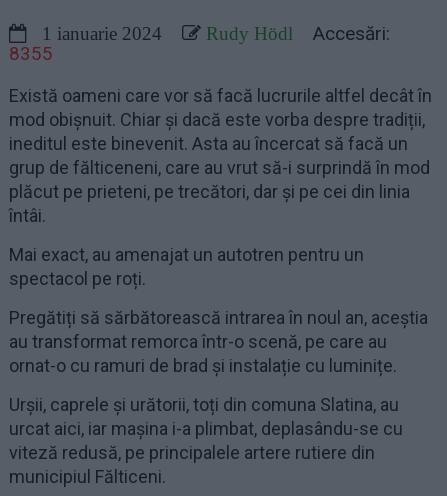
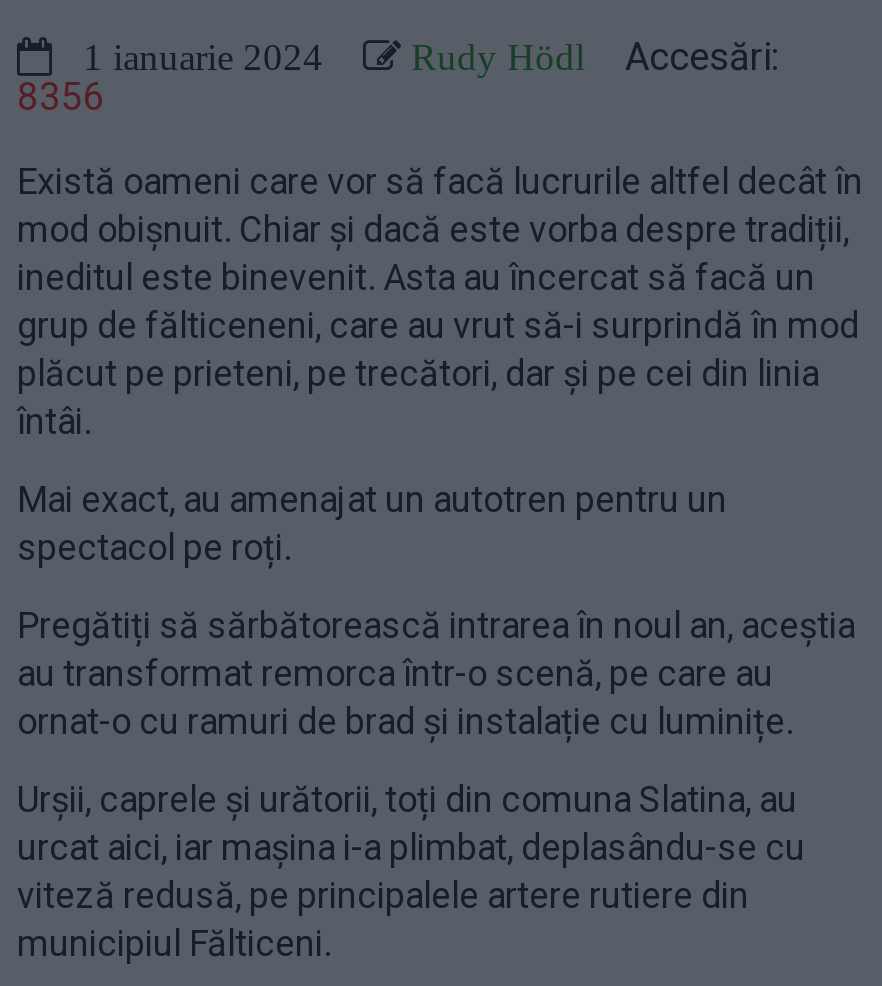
- 8355
+ 8356
